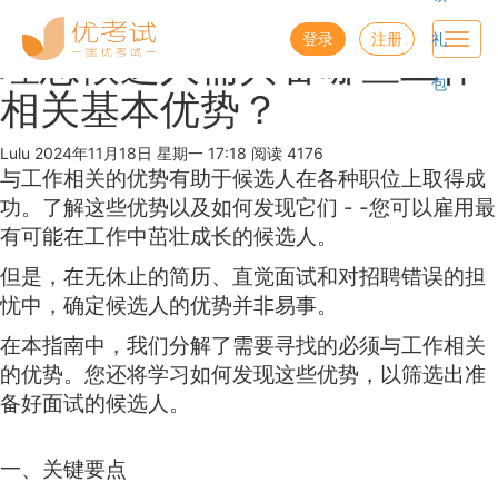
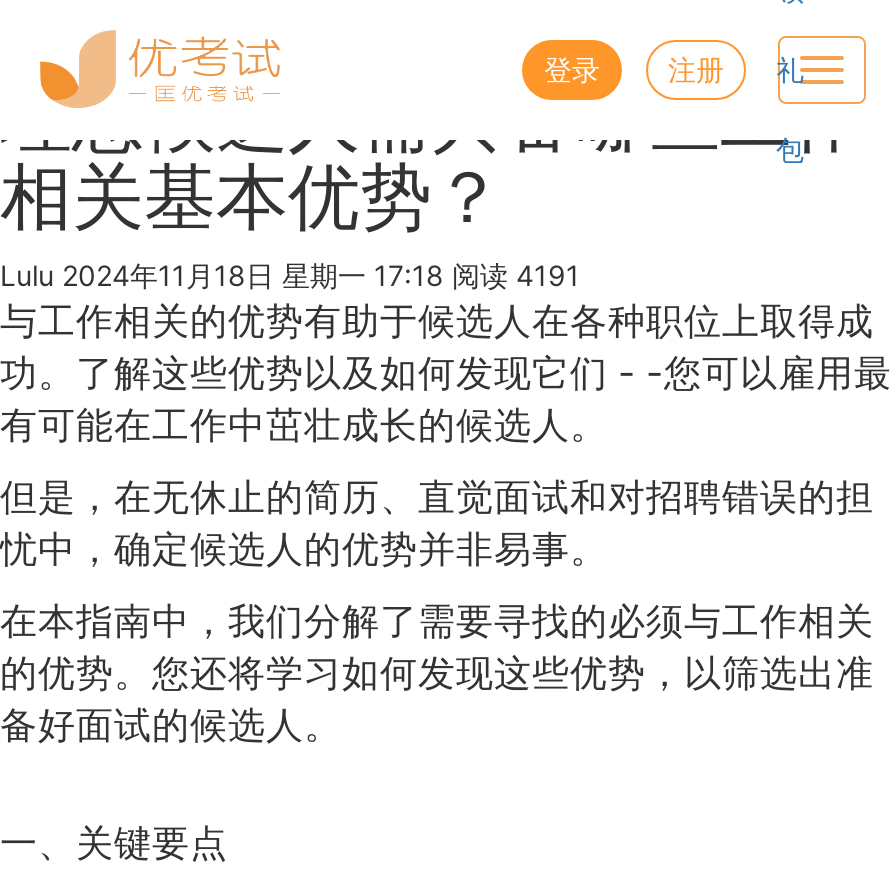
- Lulu 2024年11月18日 星期一 17:18 阅读 4176
+ Lulu 2024年11月18日 星期一 17:18 阅读 4191
